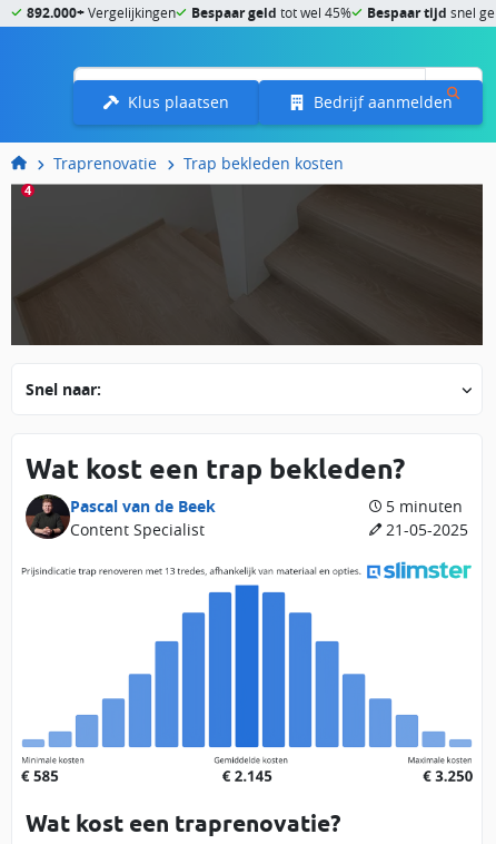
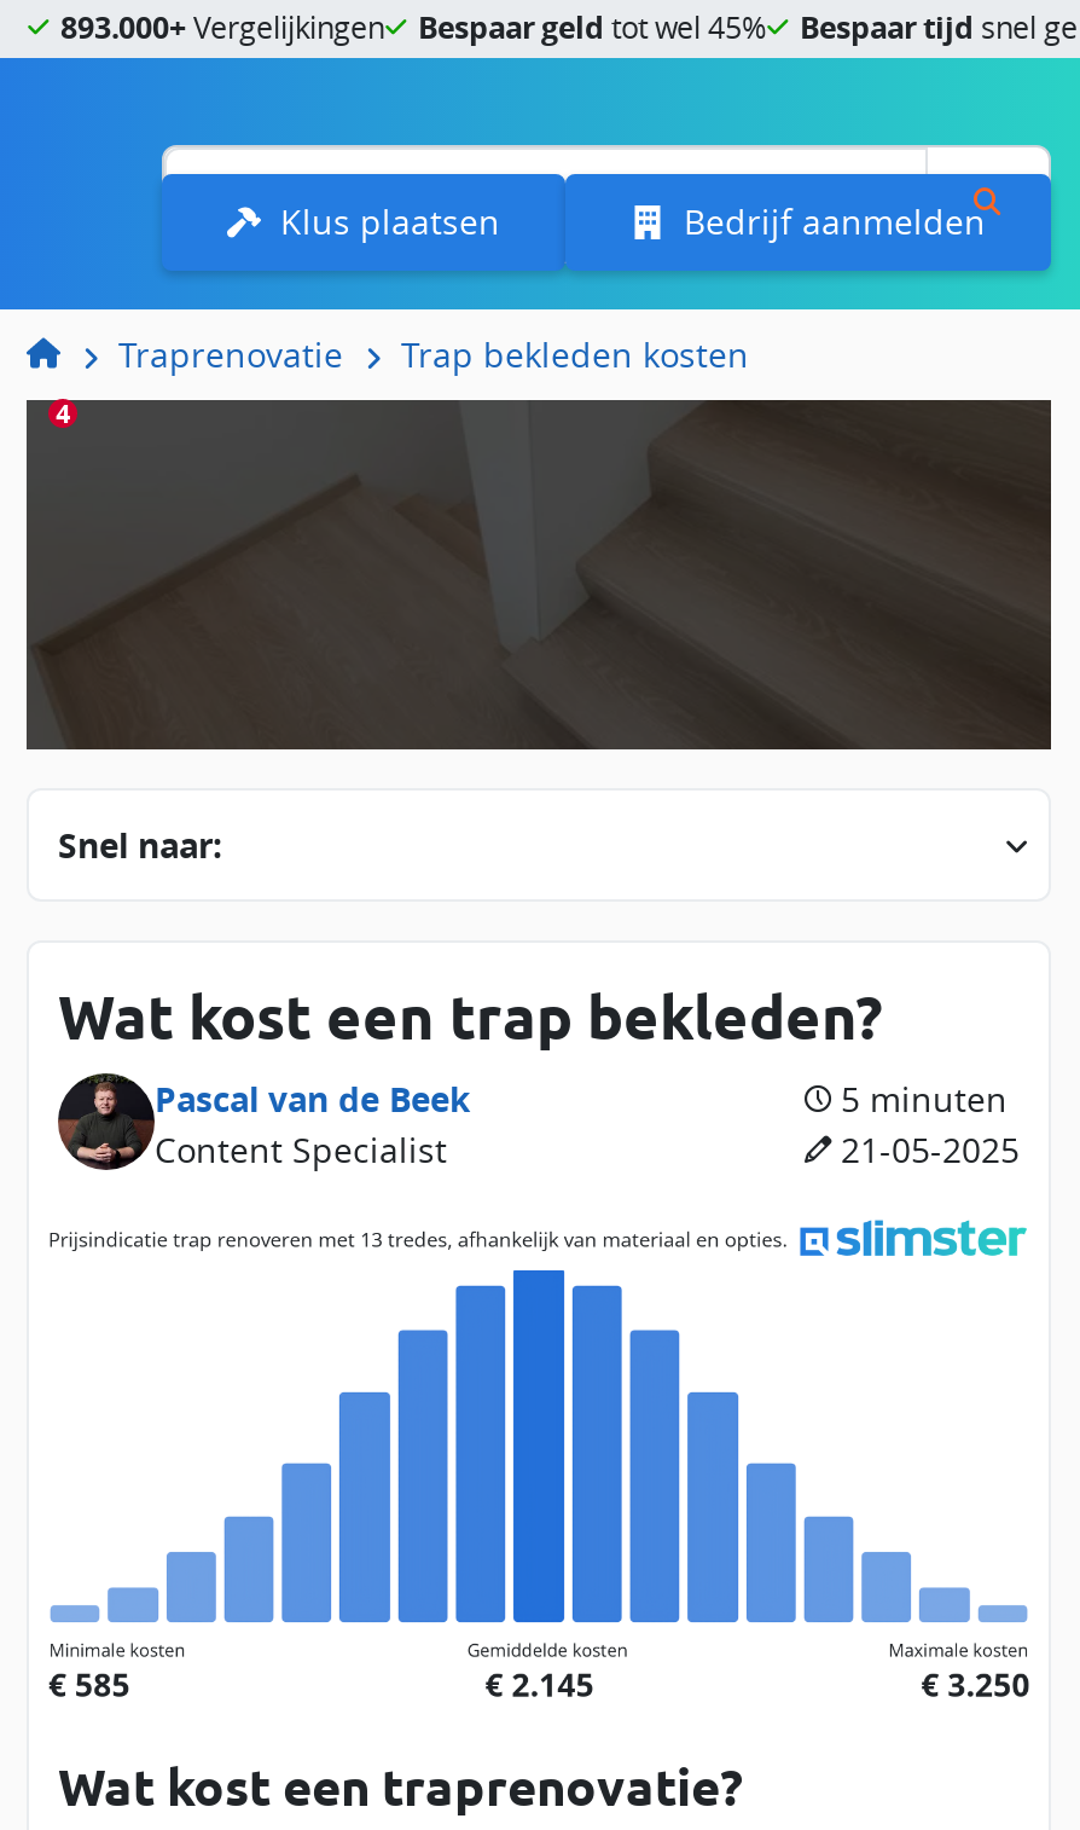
- 892.000+ Vergelijkingen
+ 893.000+ Vergelijkingen
